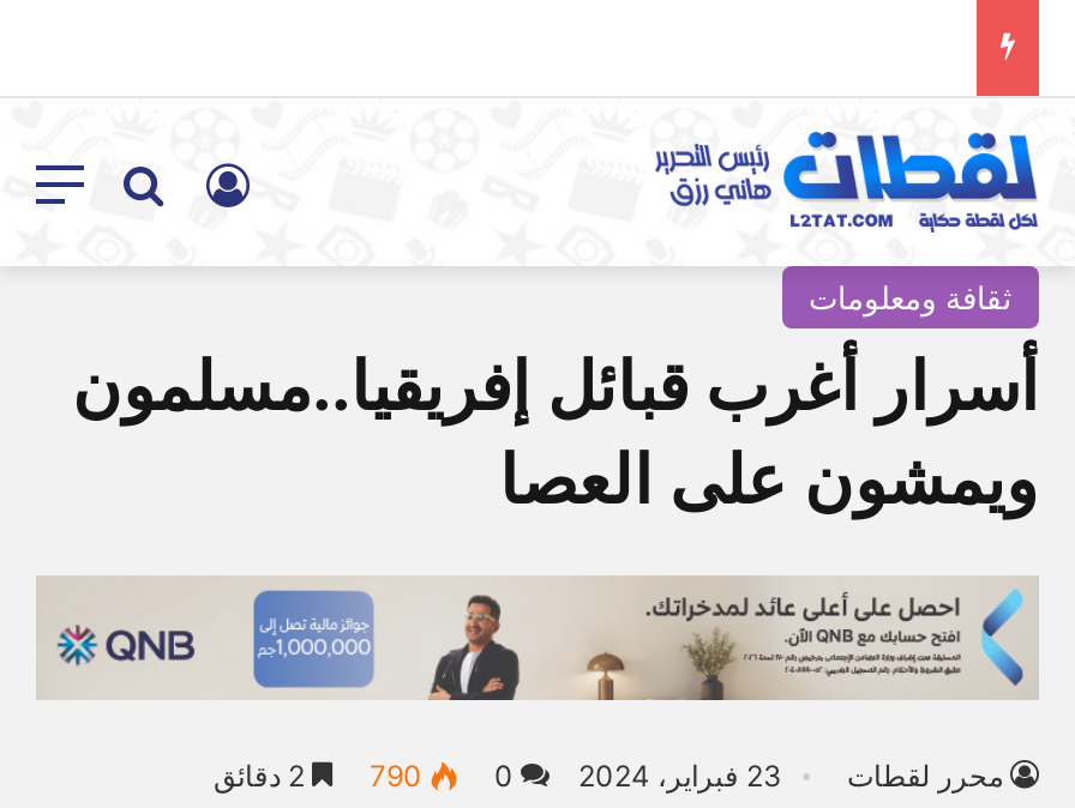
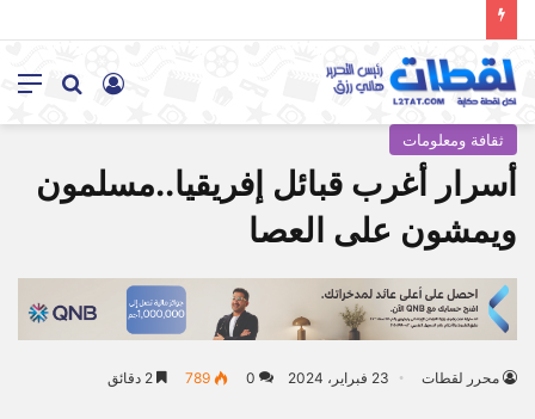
- 790
+ 789
